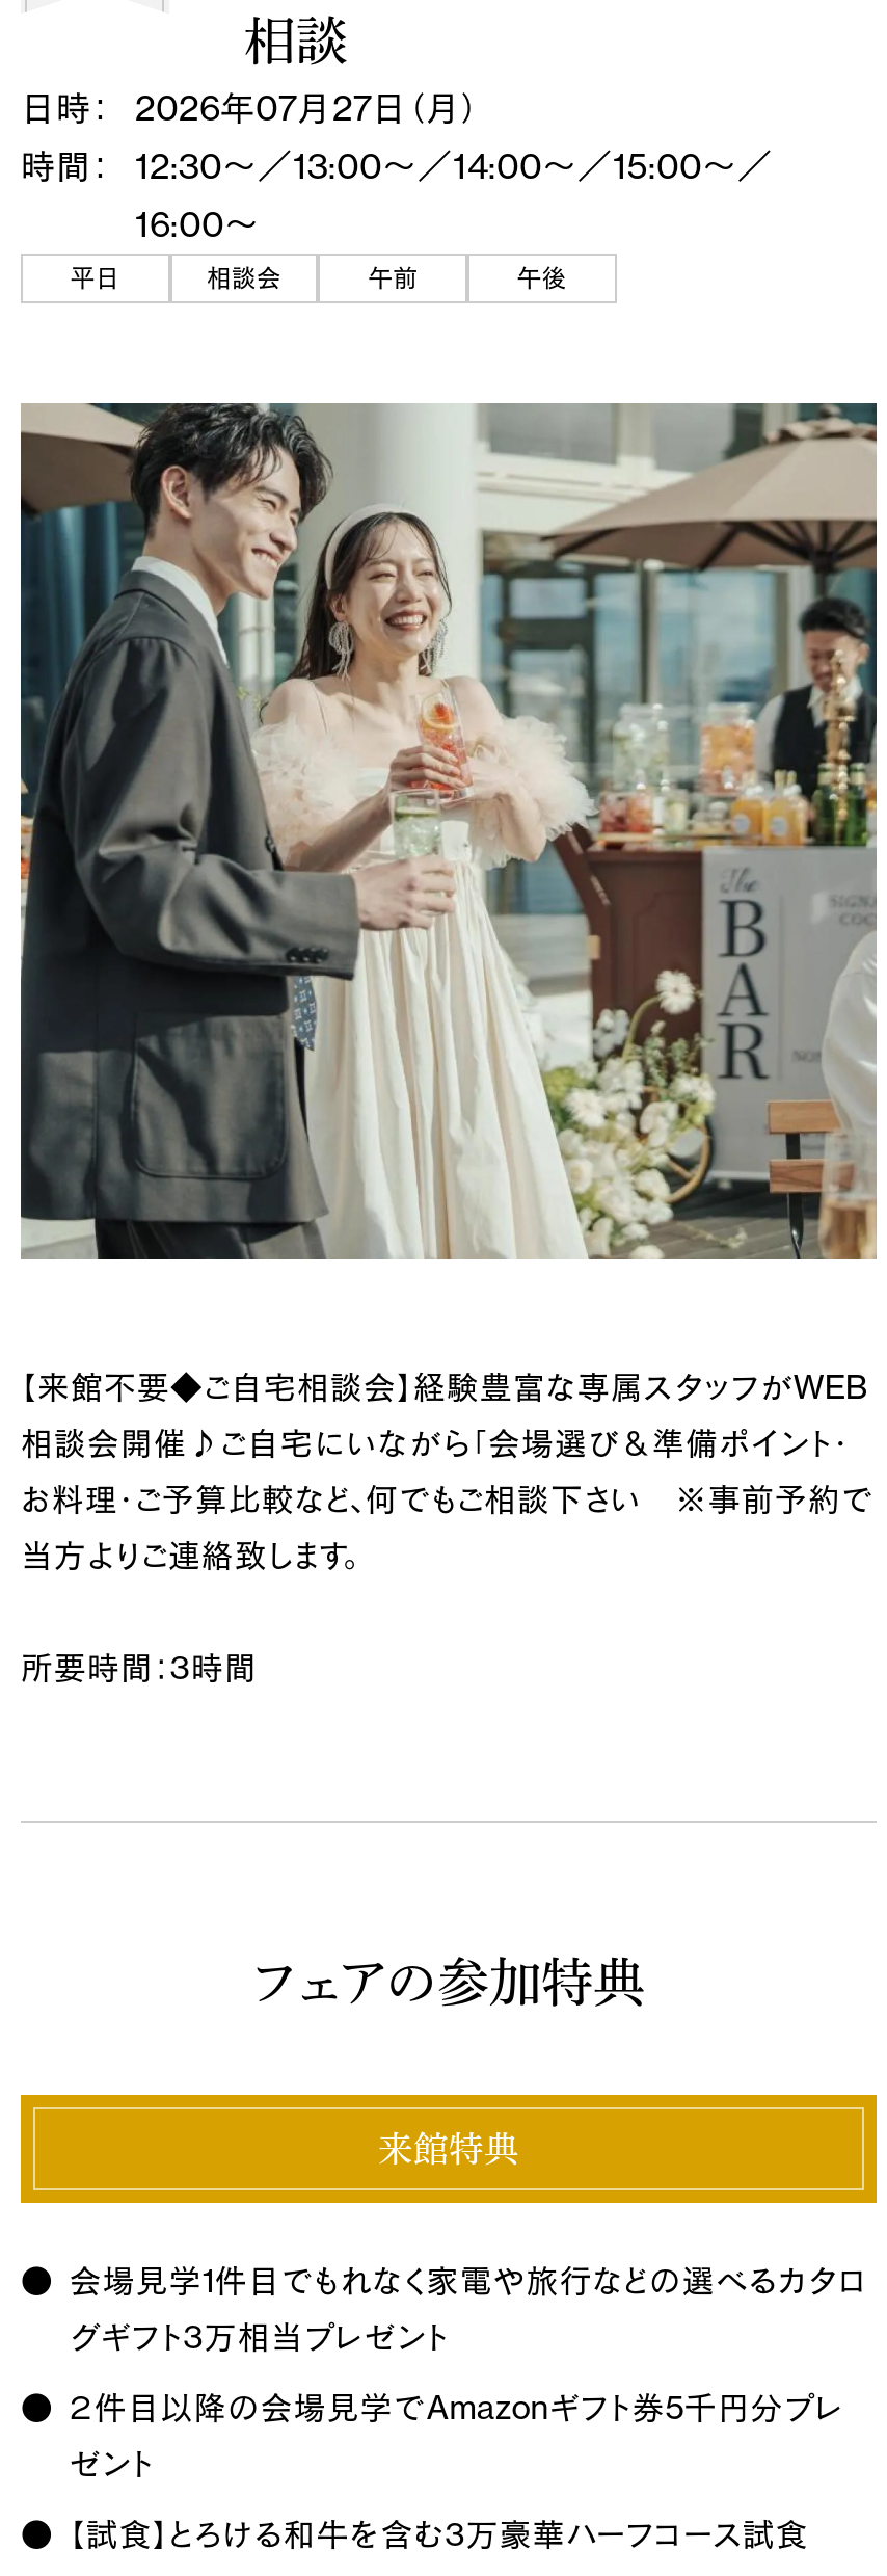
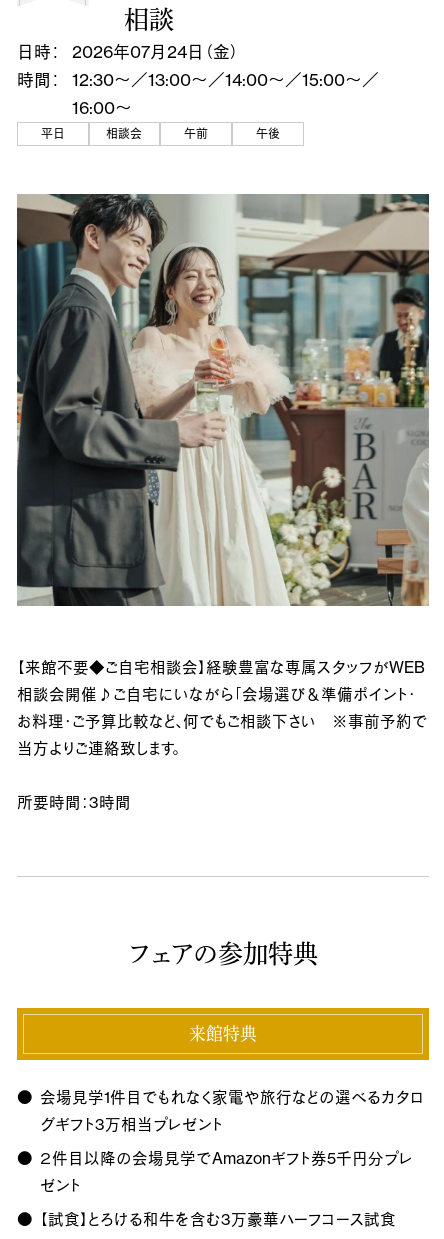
- 日時： 2026年07月27日（月）
+ 日時： 2026年07月24日（金）
